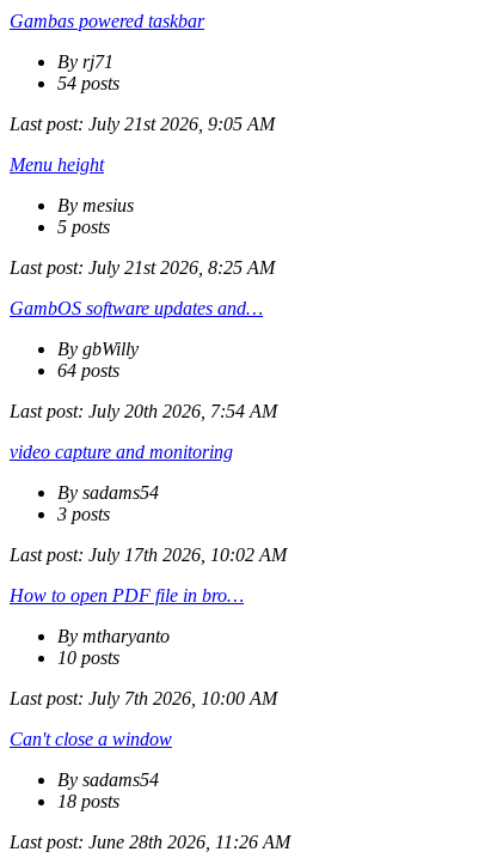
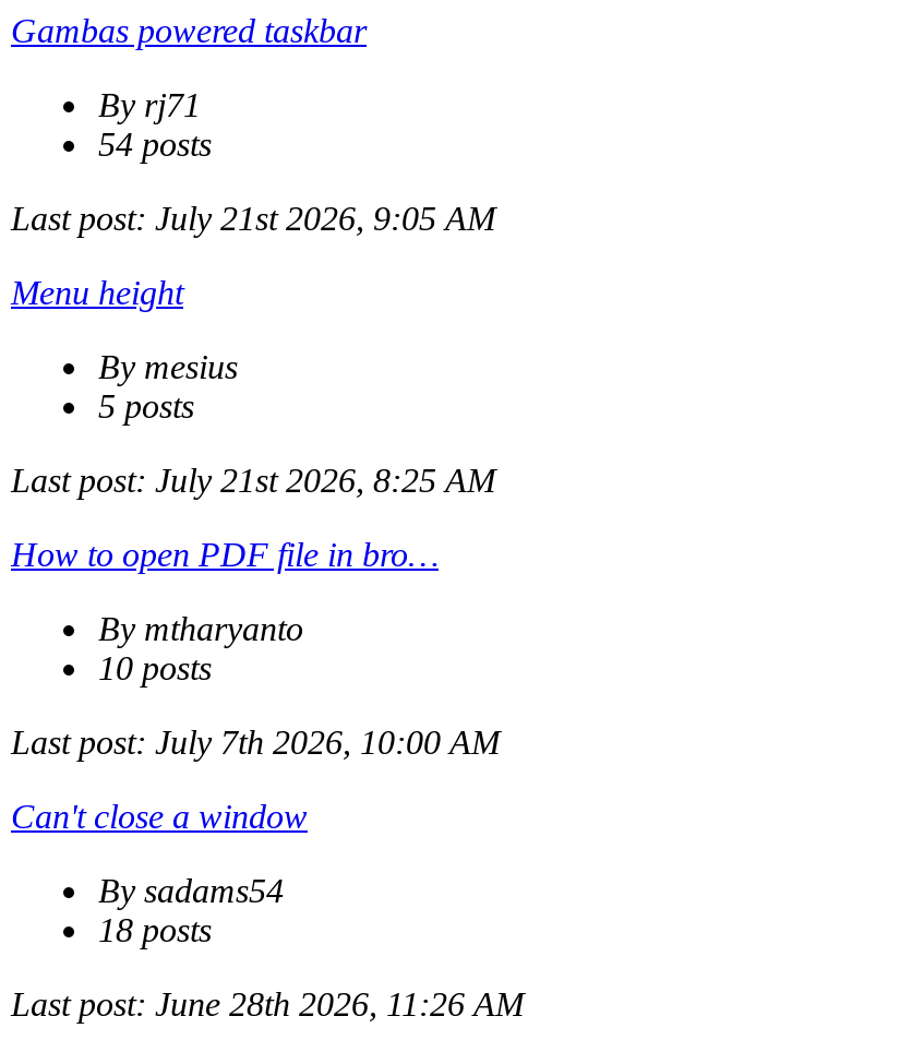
- GambOS software updates and…
- By gbWilly
- 64 posts
- Last post: July 20th 2026, 7:54 AM
- video capture and monitoring
- By sadams54
- 3 posts
- Last post: July 17th 2026, 10:02 AM
